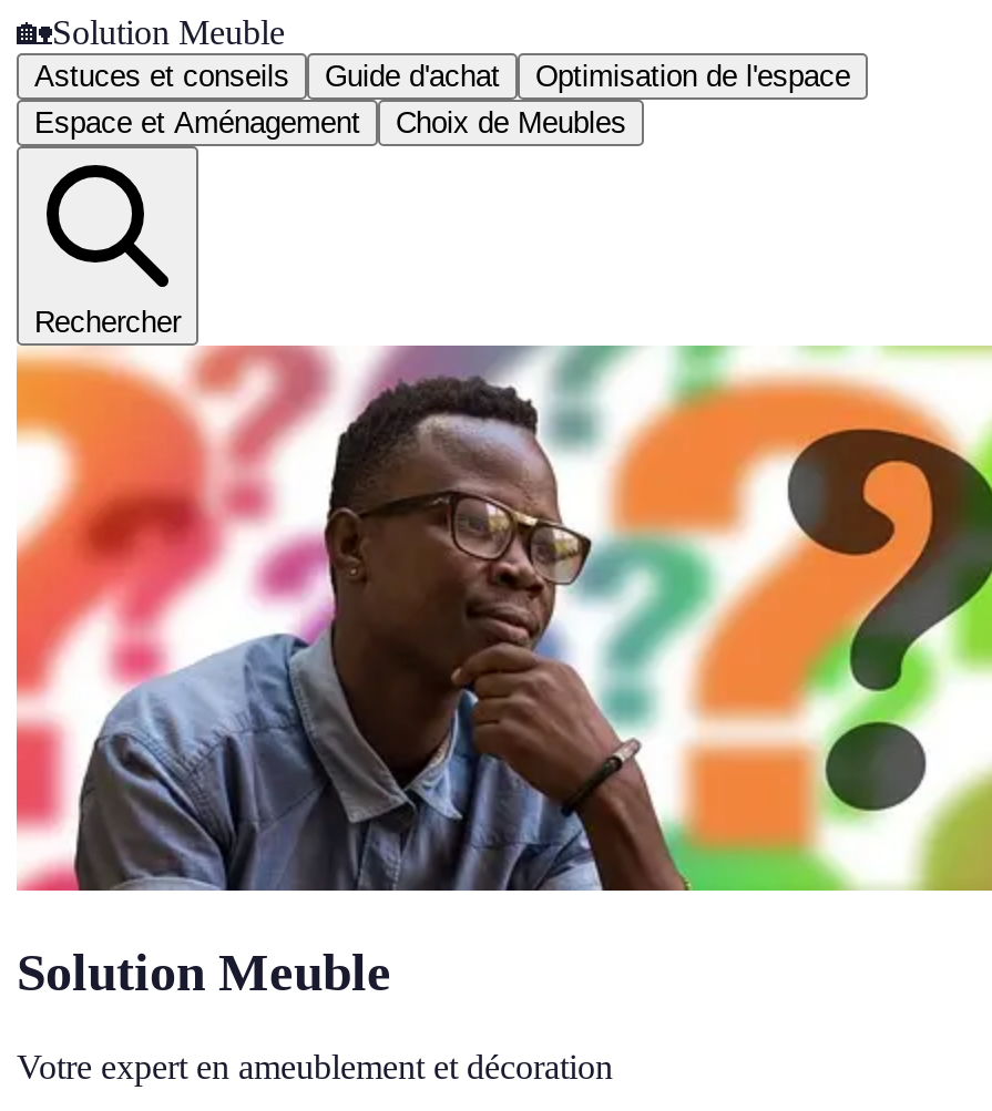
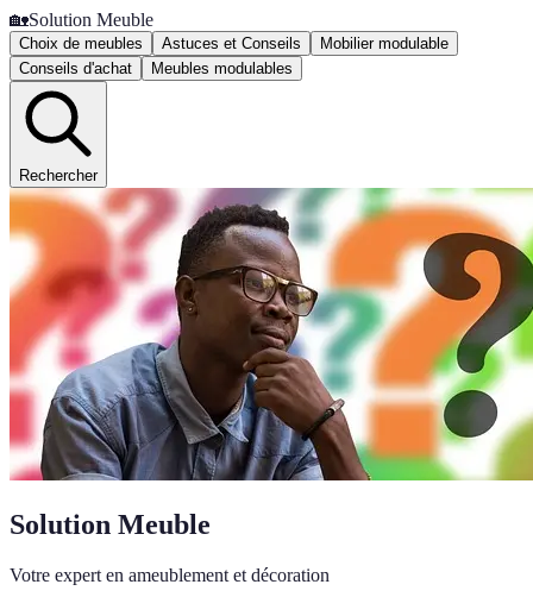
- Astuces et conseils
- Guide d'achat
- Optimisation de l'espace
- Espace et Aménagement
- Choix de Meubles
+ Choix de meubles
+ Astuces et Conseils
+ Mobilier modulable
+ Conseils d'achat
+ Meubles modulables
